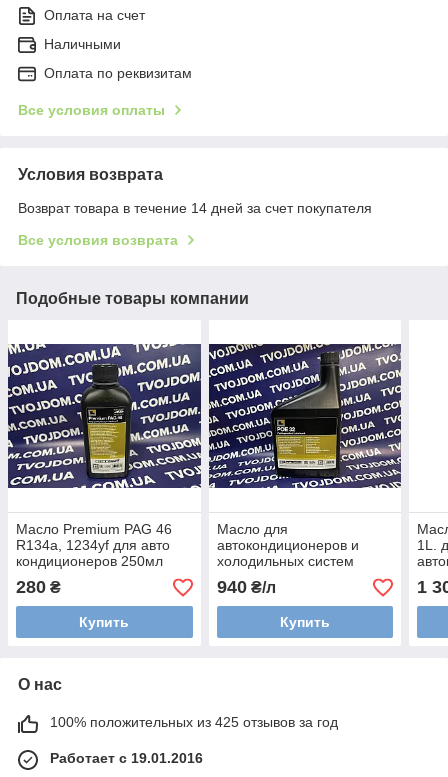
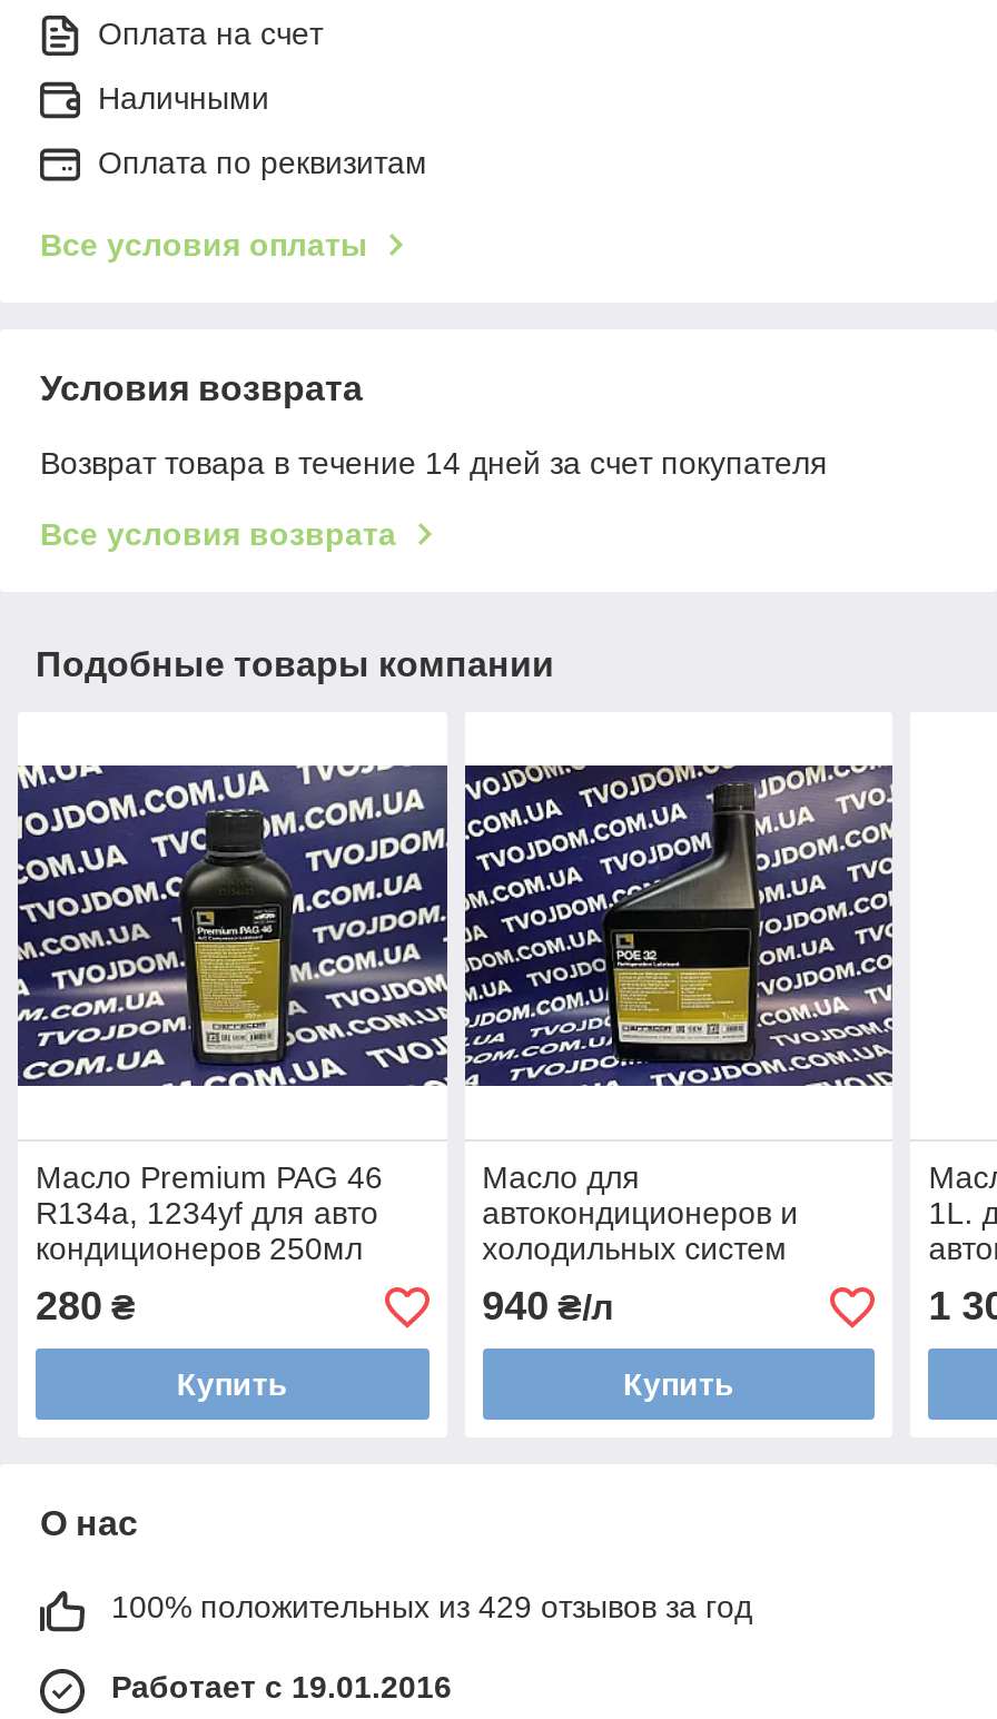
- 100% положительных из 425 отзывов за год
+ 100% положительных из 429 отзывов за год
